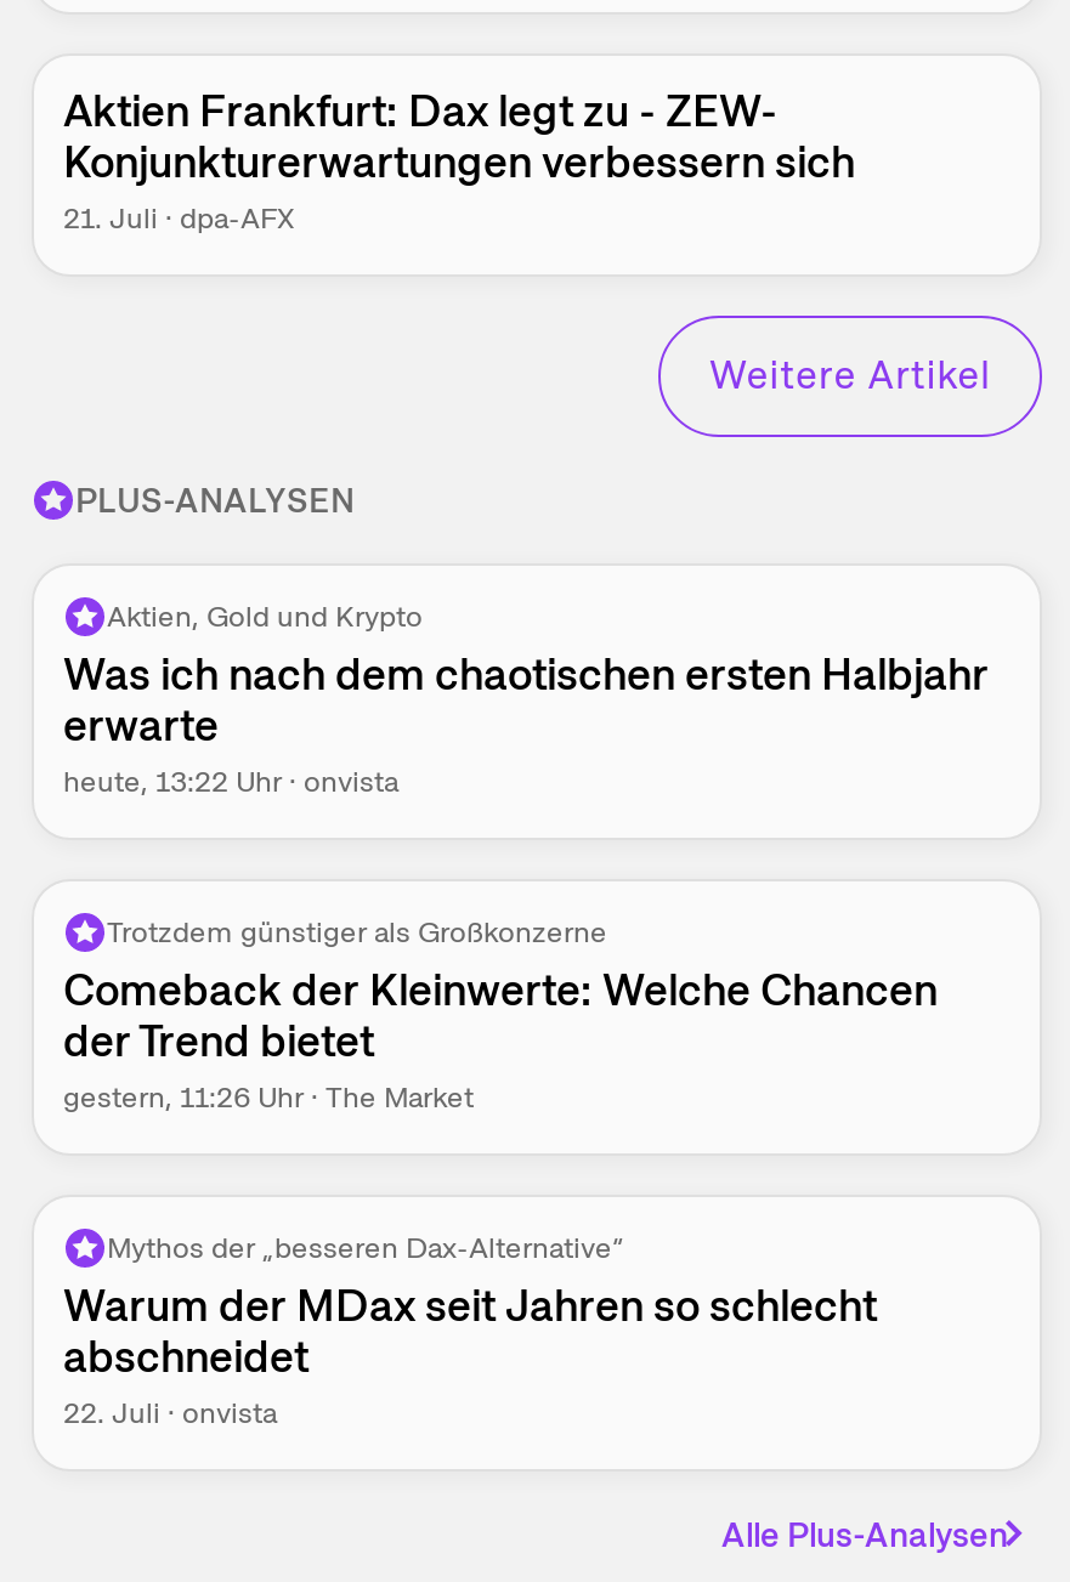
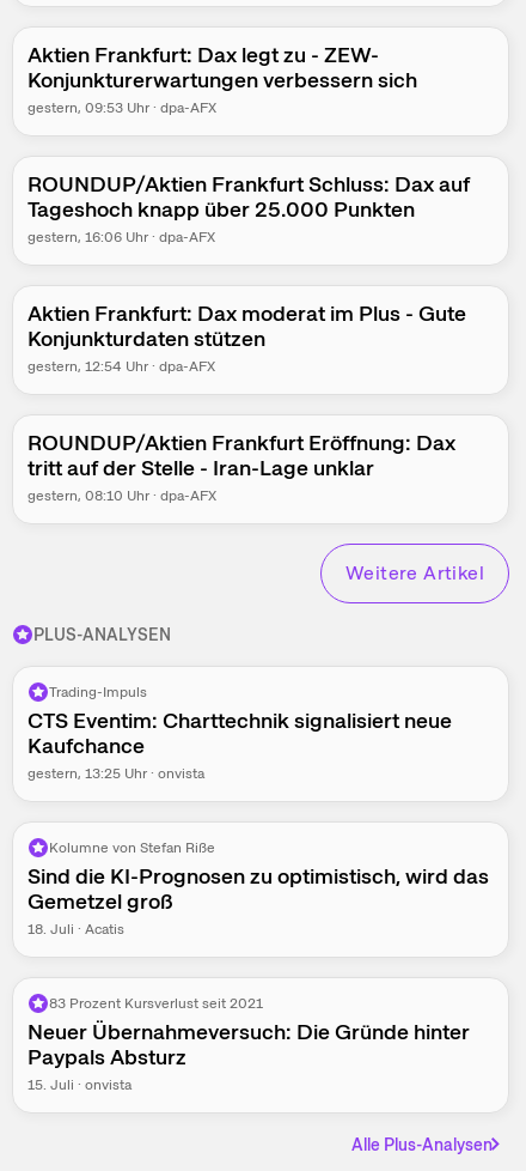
- 21. Juli · dpa-AFX
+ gestern, 09:53 Uhr · dpa-AFX
+ ROUNDUP/Aktien Frankfurt Schluss: Dax auf
+ Tageshoch knapp über 25.000 Punkten
+ gestern, 16:06 Uhr · dpa-AFX
+ Aktien Frankfurt: Dax moderat im Plus - Gute
+ Konjunkturdaten stützen
+ gestern, 12:54 Uhr · dpa-AFX
+ ROUNDUP/Aktien Frankfurt Eröffnung: Dax
+ tritt auf der Stelle - Iran-Lage unklar
+ gestern, 08:10 Uhr · dpa-AFX

- Aktien, Gold und Krypto
- Was ich nach dem chaotischen ersten Halbjahr
- erwarte
- heute, 13:22 Uhr · onvista
+ Trading-Impuls
+ CTS Eventim: Charttechnik signalisiert neue
+ Kaufchance
+ gestern, 13:25 Uhr · onvista

- Trotzdem günstiger als Großkonzerne
- Comeback der Kleinwerte: Welche Chancen
- der Trend bietet
- gestern, 11:26 Uhr · The Market
+ Kolumne von Stefan Riße
+ Sind die KI-Prognosen zu optimistisch, wird das
+ Gemetzel groß
+ 18. Juli · Acatis

- Mythos der „besseren Dax-Alternative“
- Warum der MDax seit Jahren so schlecht
- abschneidet
- 22. Juli · onvista
+ 83 Prozent Kursverlust seit 2021
+ Neuer Übernahmeversuch: Die Gründe hinter
+ Paypals Absturz
+ 15. Juli · onvista
